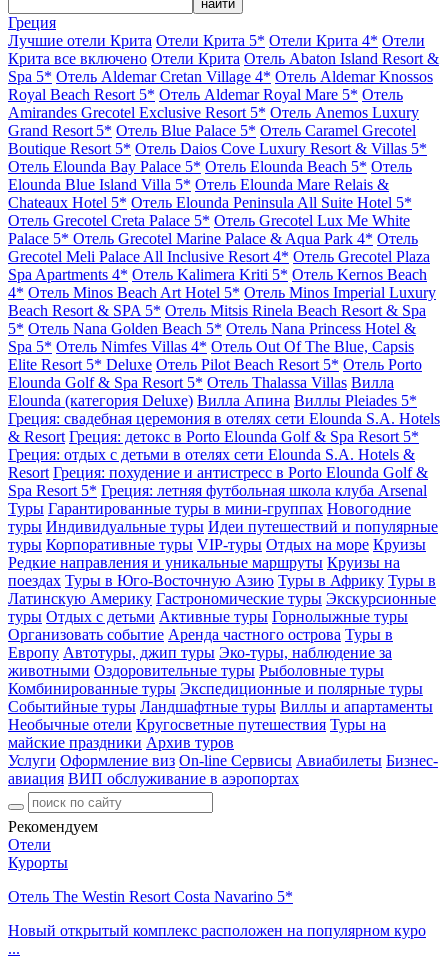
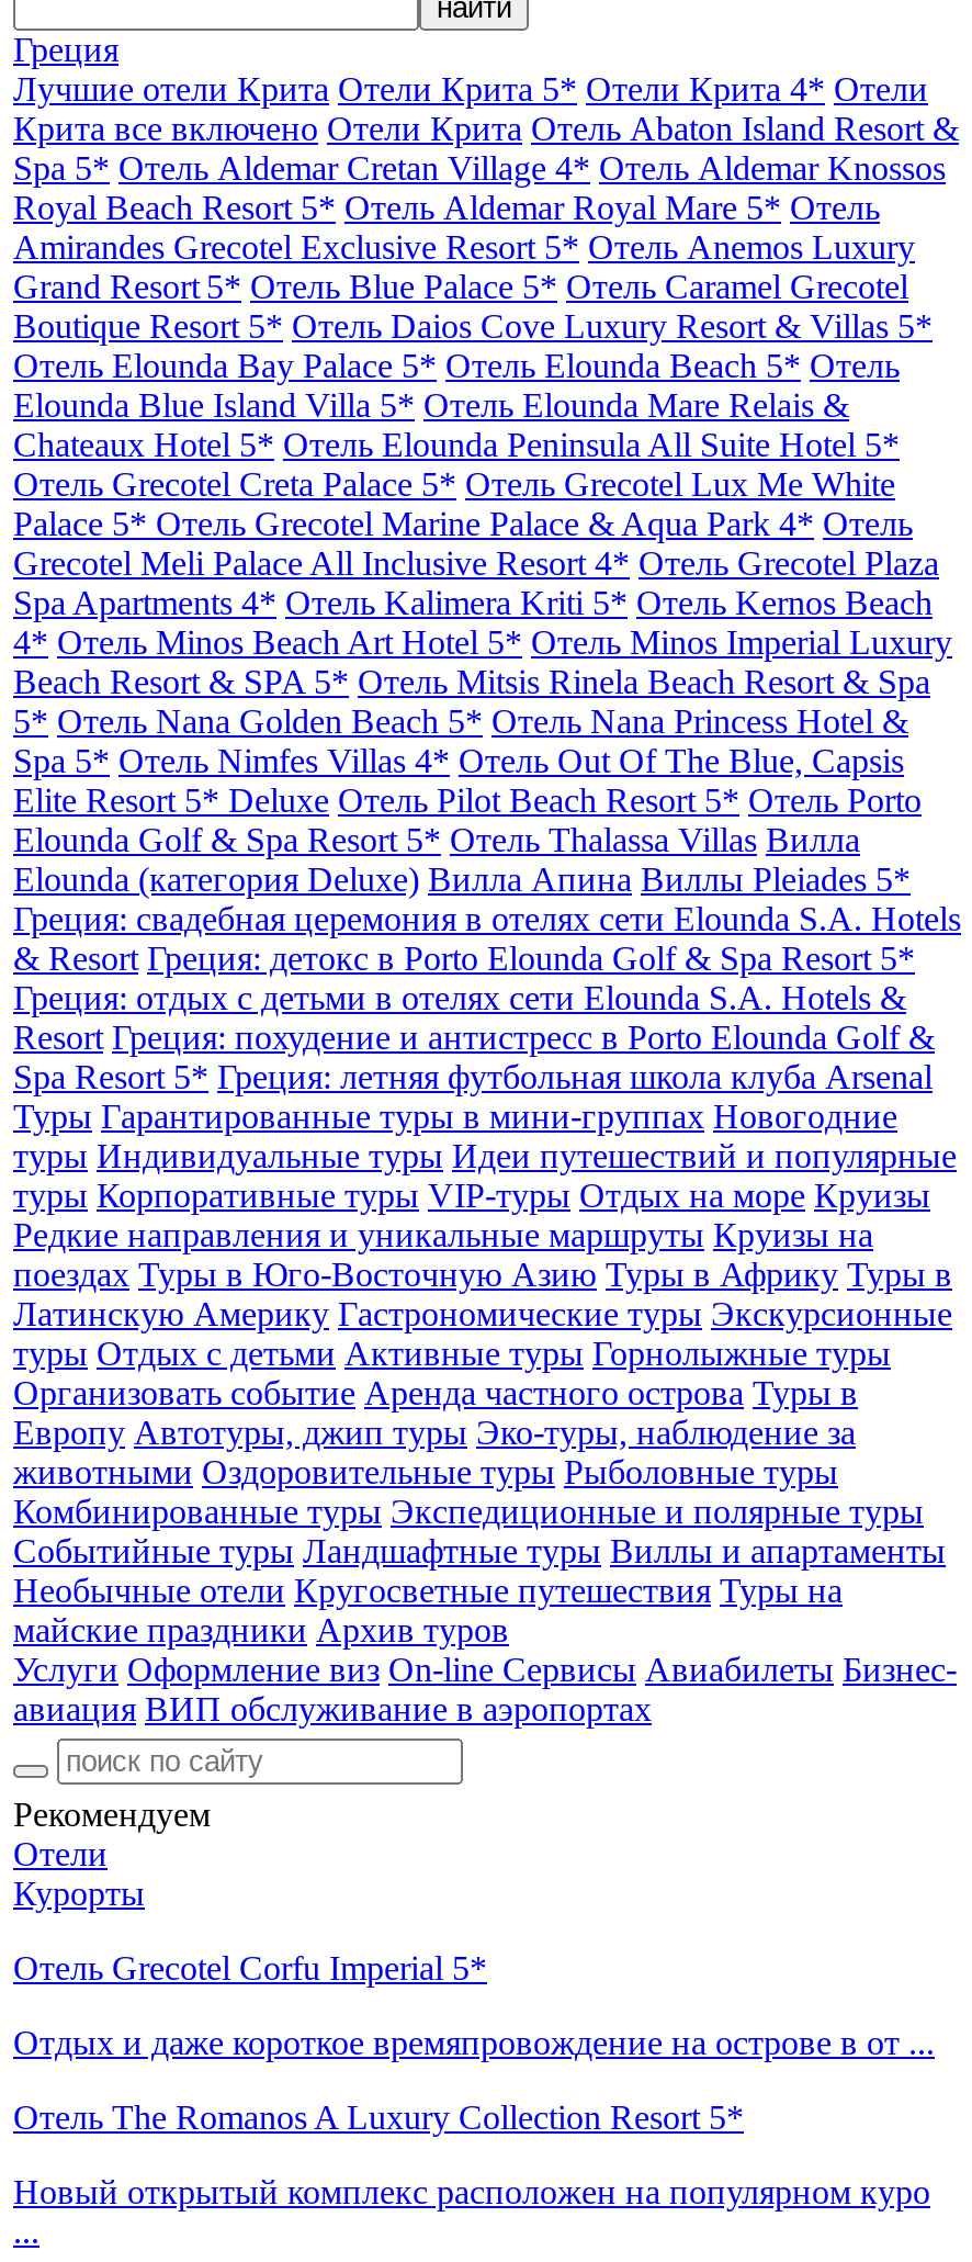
- Отель The Westin Resort Costa Navarino 5*
+ Отель Grecotel Corfu Imperial 5*
+ Отдых и даже короткое времяпровождение на острове в от ...
+ Отель The Romanos A Luxury Collection Resort 5*
